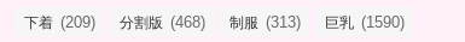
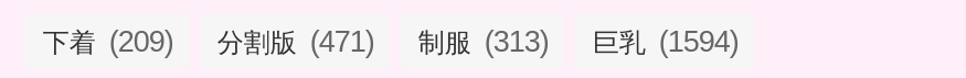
- 分割版 (468)
+ 分割版 (471)

- 巨乳 (1590)
+ 巨乳 (1594)
